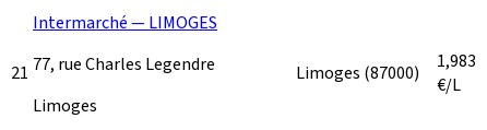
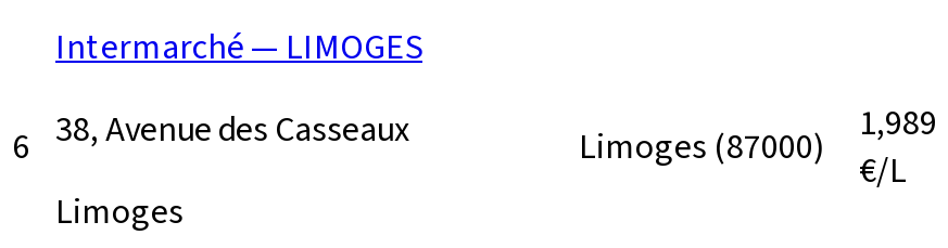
- 77, rue Charles Legendre
+ 38, Avenue des Casseaux

- Limoges (87000) 1,983 €/L
+ Limoges (87000) 1,989 €/L

- 21
+ 6
